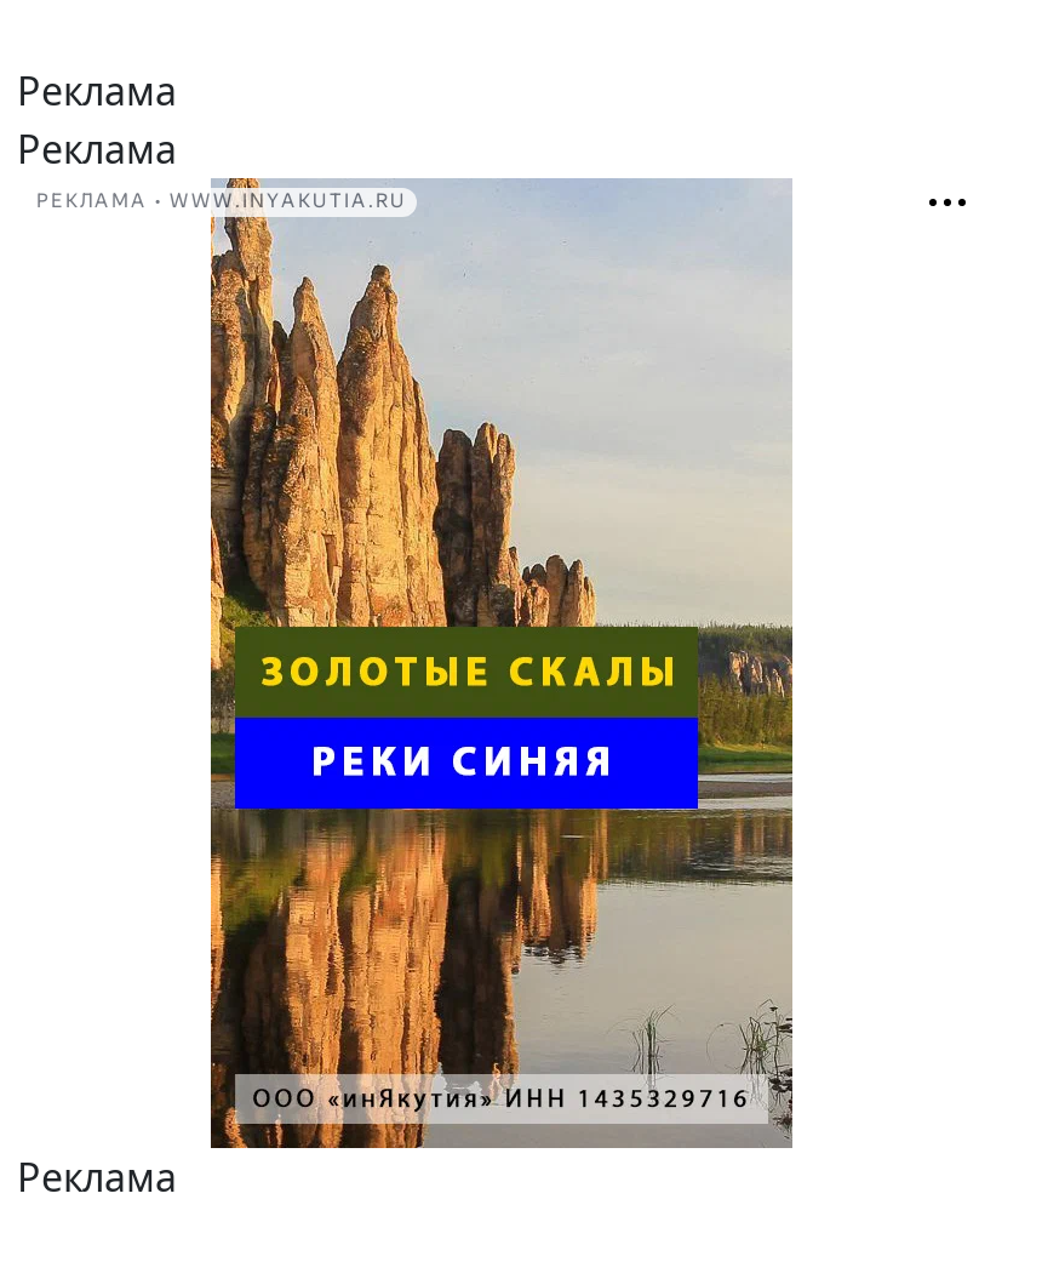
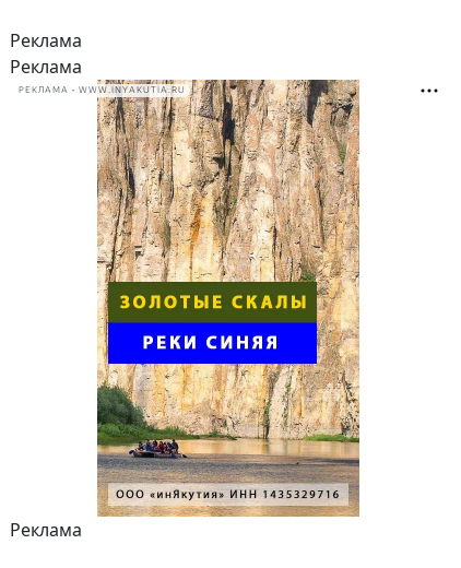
- [image]
+ [image]
